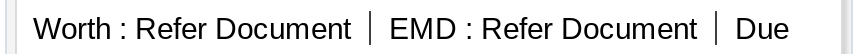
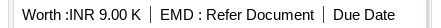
- Worth : Refer Document
+ Worth : INR 9.00 K

- Due
+ Due Date
